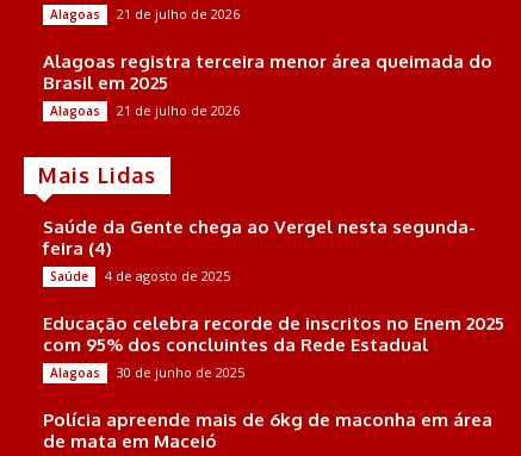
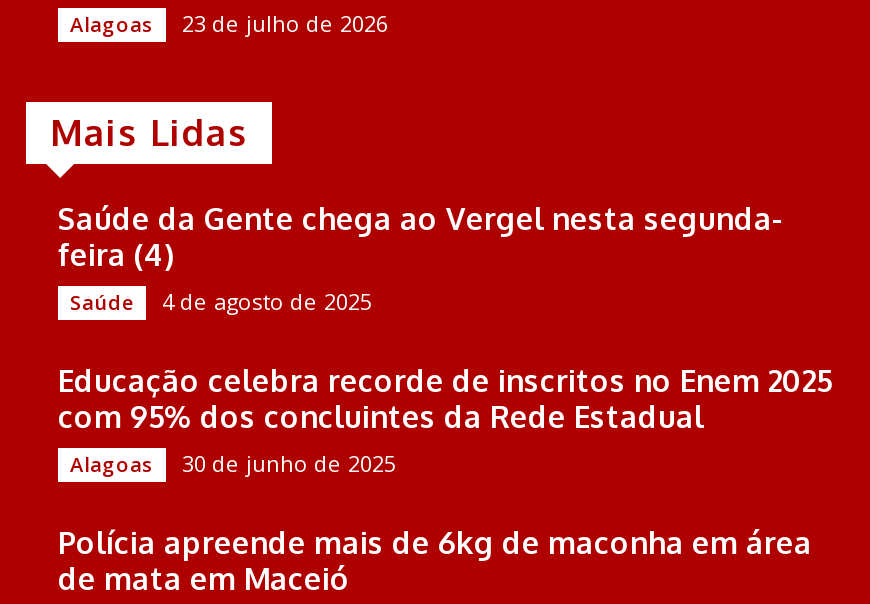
- 21 de julho de 2026
- Alagoas registra terceira menor área queimada do
- Brasil em 2025
- Alagoas
- 21 de julho de 2026
+ 23 de julho de 2026
